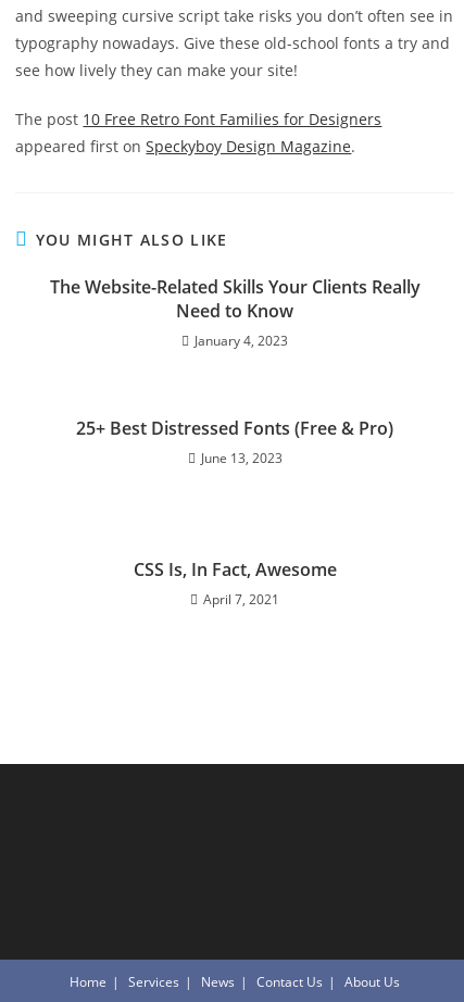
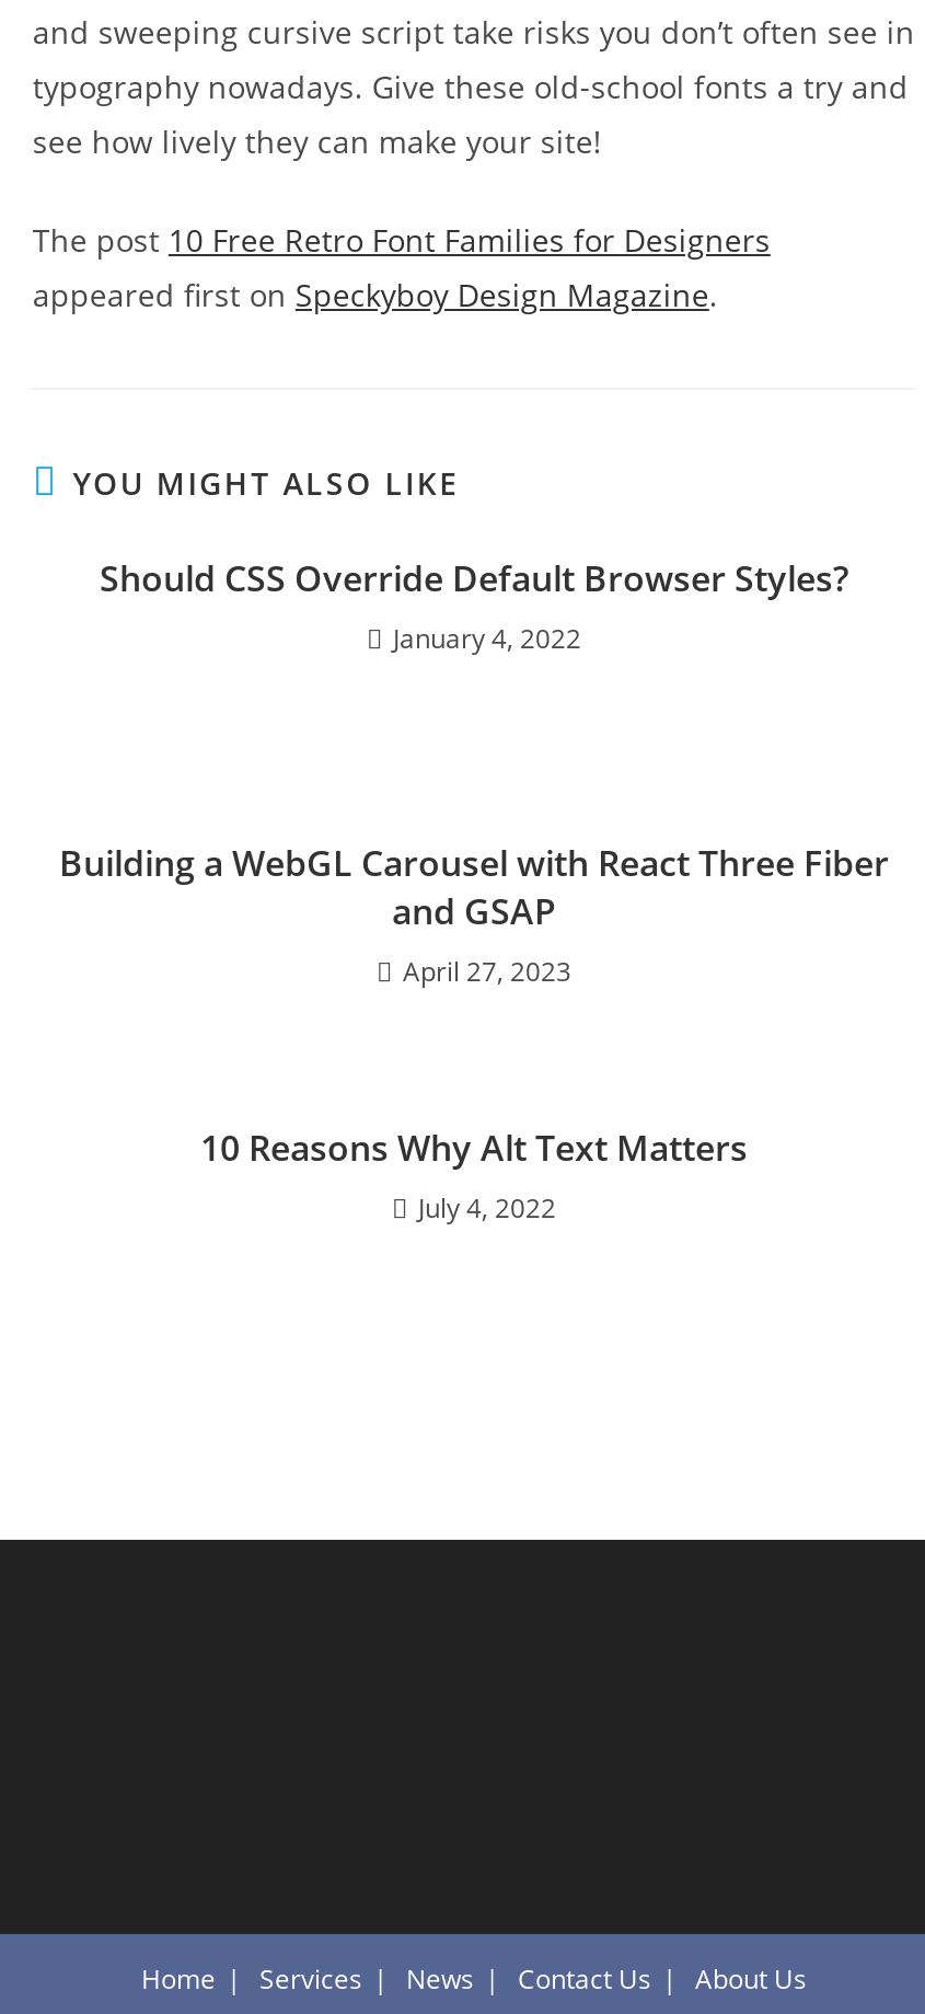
- The Website-Related Skills Your Clients Really
- Need to Know
- January 4, 2023
+ Should CSS Override Default Browser Styles?
+ January 4, 2022

- 25+ Best Distressed Fonts (Free & Pro)
- June 13, 2023
+ Building a WebGL Carousel with React Three Fiber
+ and GSAP
+ April 27, 2023

- CSS Is, In Fact, Awesome
- April 7, 2021
+ 10 Reasons Why Alt Text Matters
+ July 4, 2022
